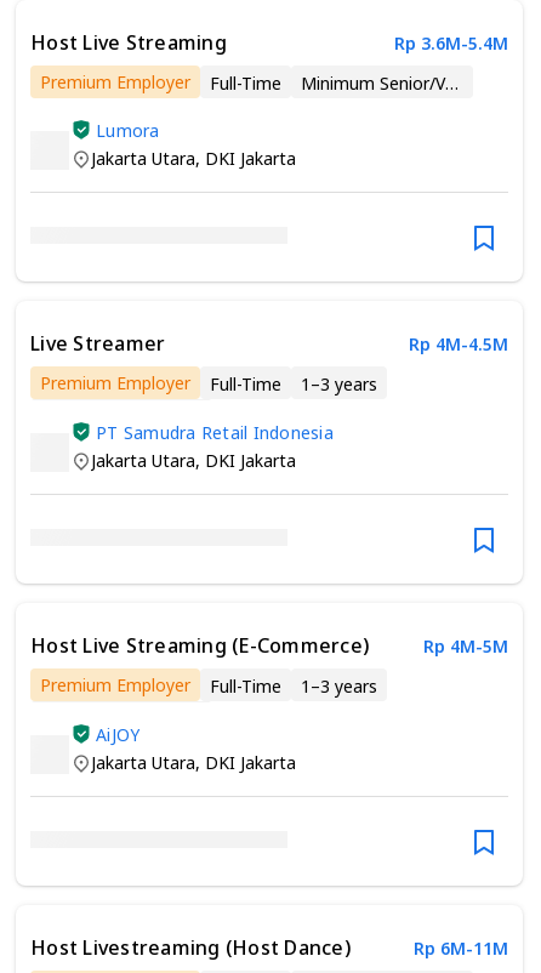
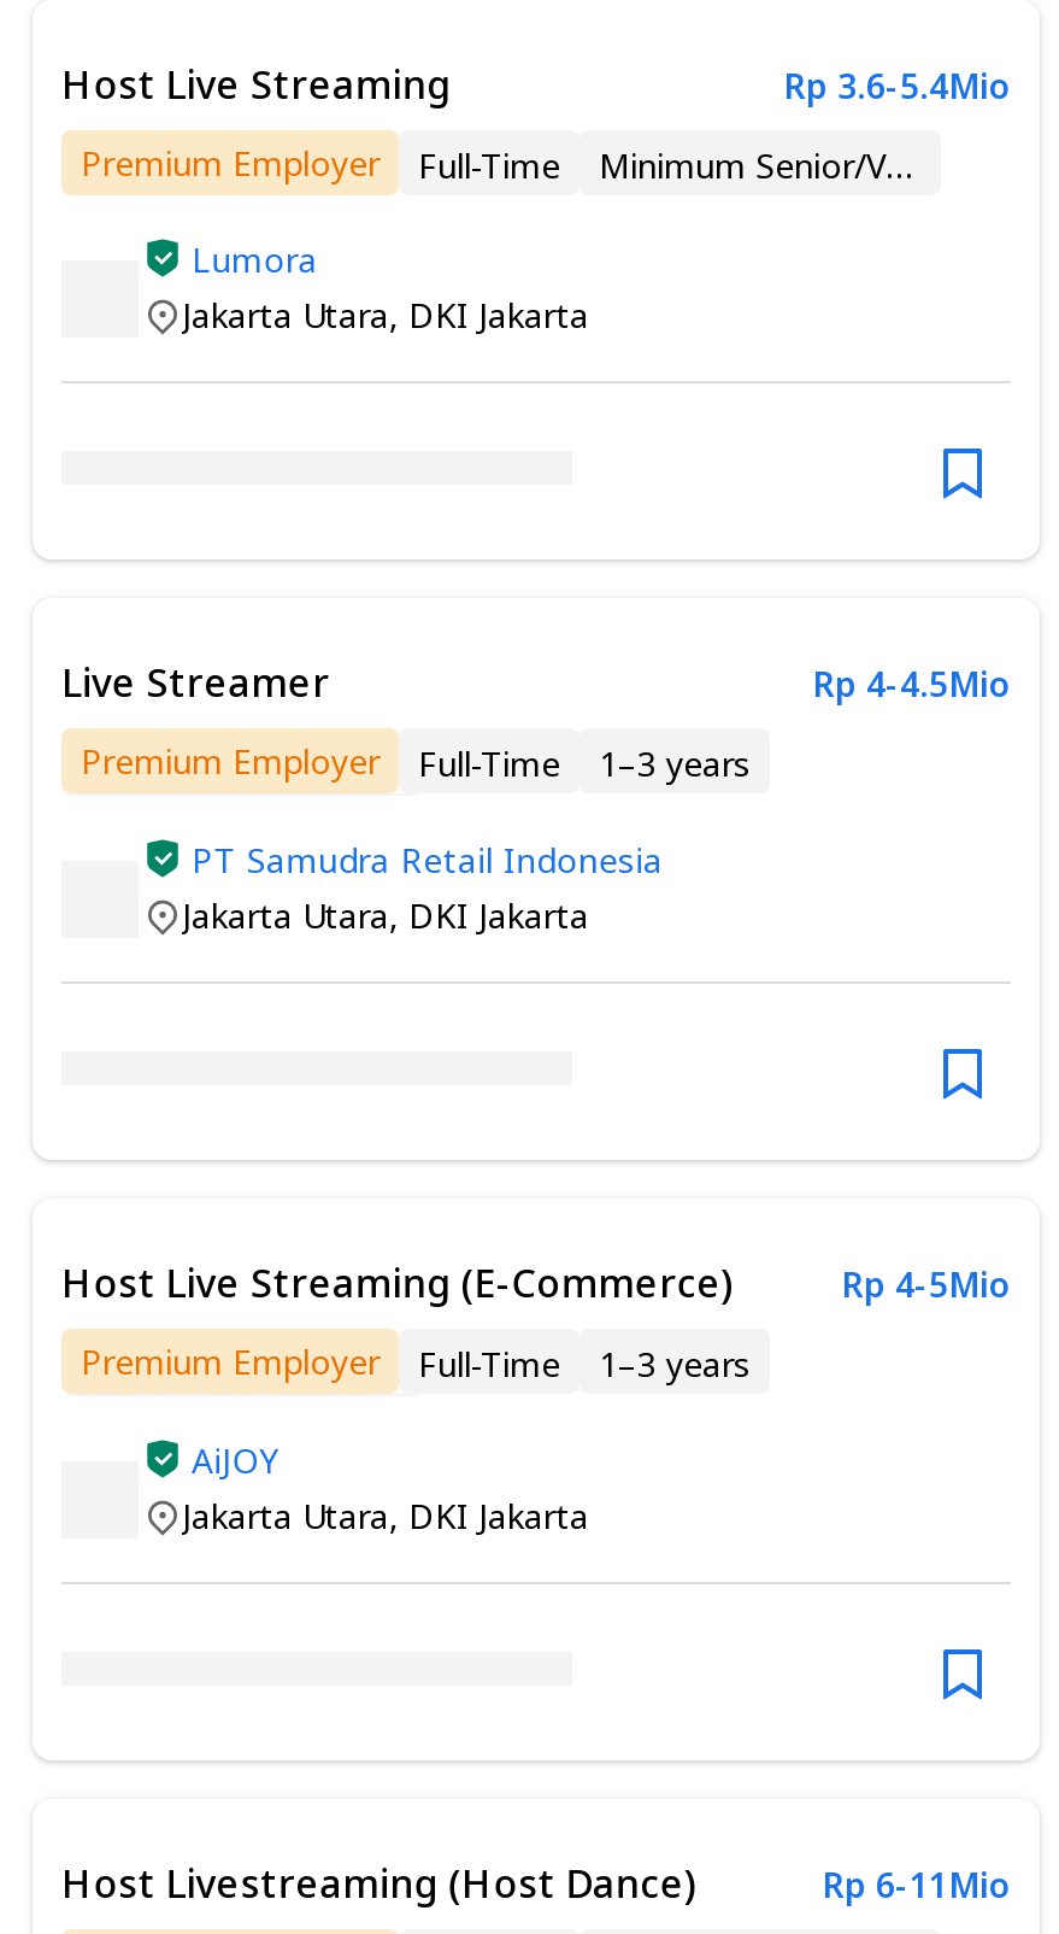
- Rp 3.6M-5.4M
+ Rp 3.6-5.4Mio

- Rp 4M-4.5M
+ Rp 4-4.5Mio

- Rp 4M-5M
+ Rp 4-5Mio

- Rp 6M-11M
+ Rp 6-11Mio
